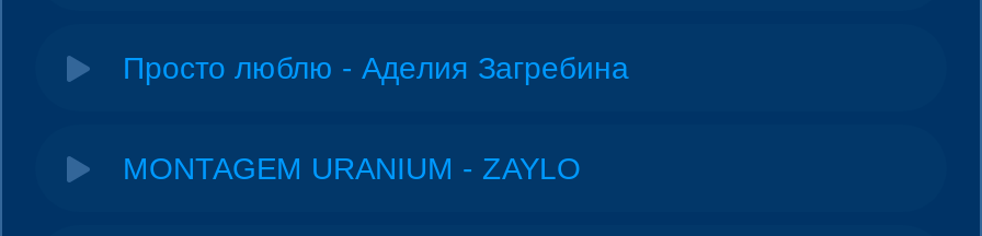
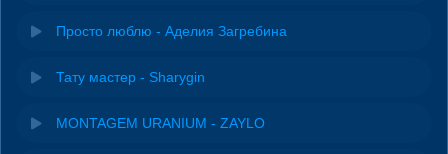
+ Тату мастер - Sharygin
